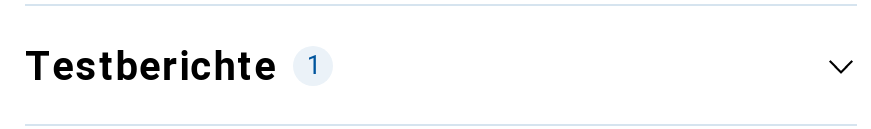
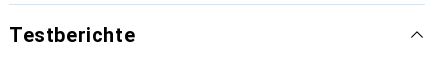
- 1
